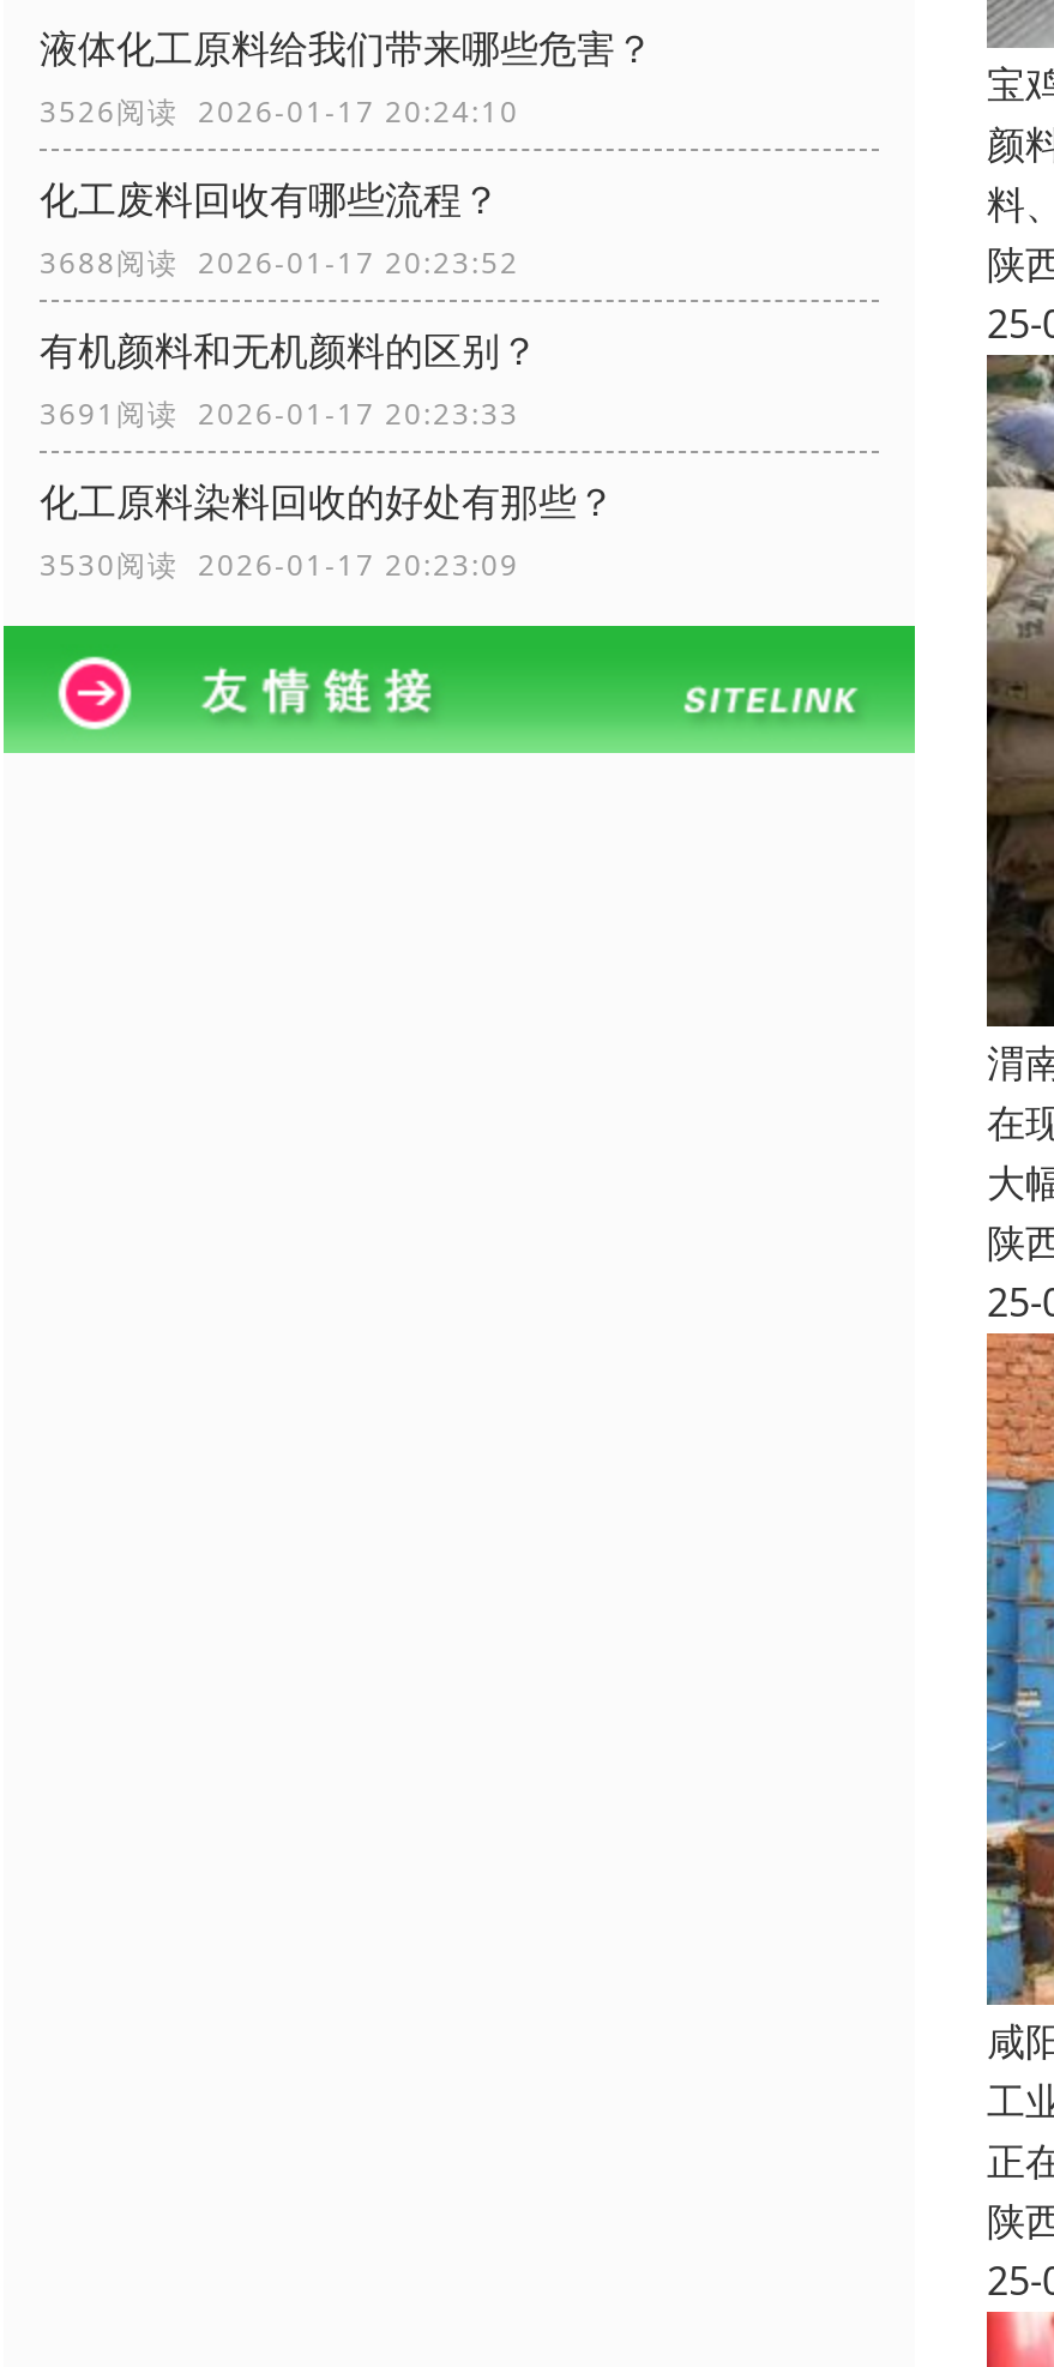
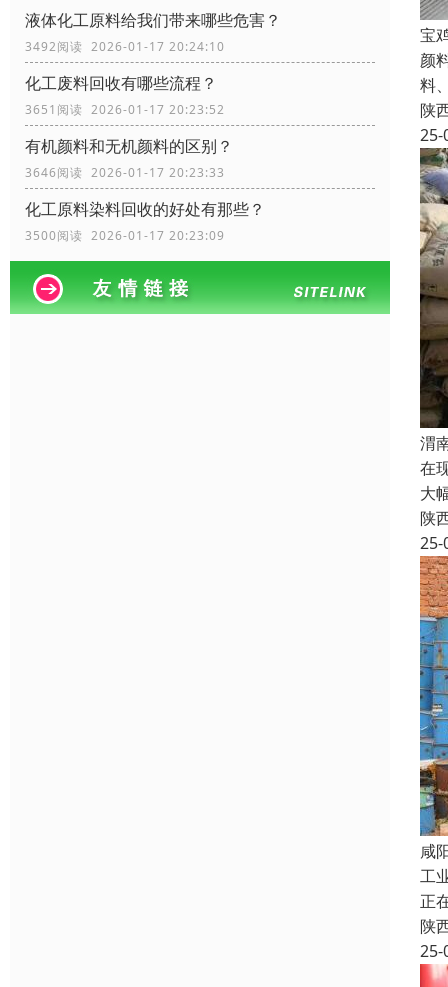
- 3526阅读 2026-01-17 20:24:10
+ 3492阅读 2026-01-17 20:24:10

- 3688阅读 2026-01-17 20:23:52
+ 3651阅读 2026-01-17 20:23:52

- 3691阅读 2026-01-17 20:23:33
+ 3646阅读 2026-01-17 20:23:33

- 3530阅读 2026-01-17 20:23:09
+ 3500阅读 2026-01-17 20:23:09
